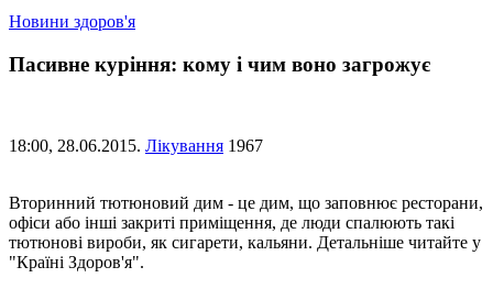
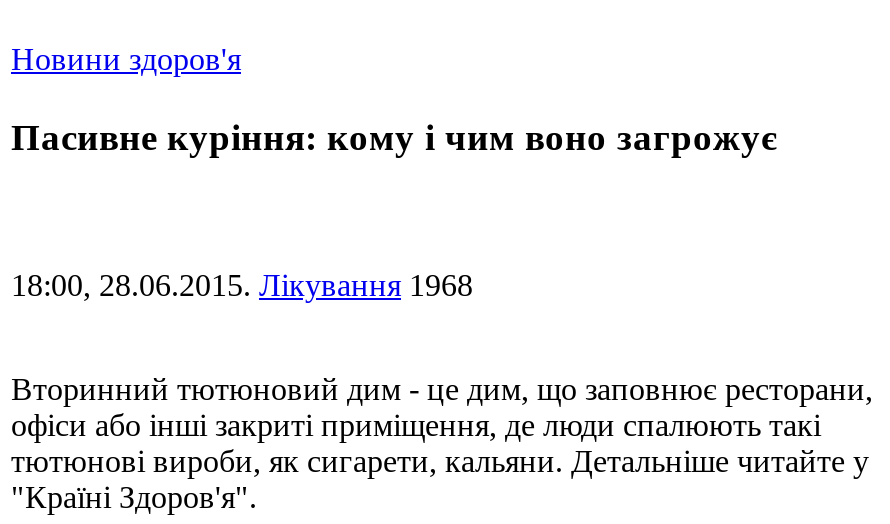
- 18:00, 28.06.2015. Лікування 1967
+ 18:00, 28.06.2015. Лікування 1968
